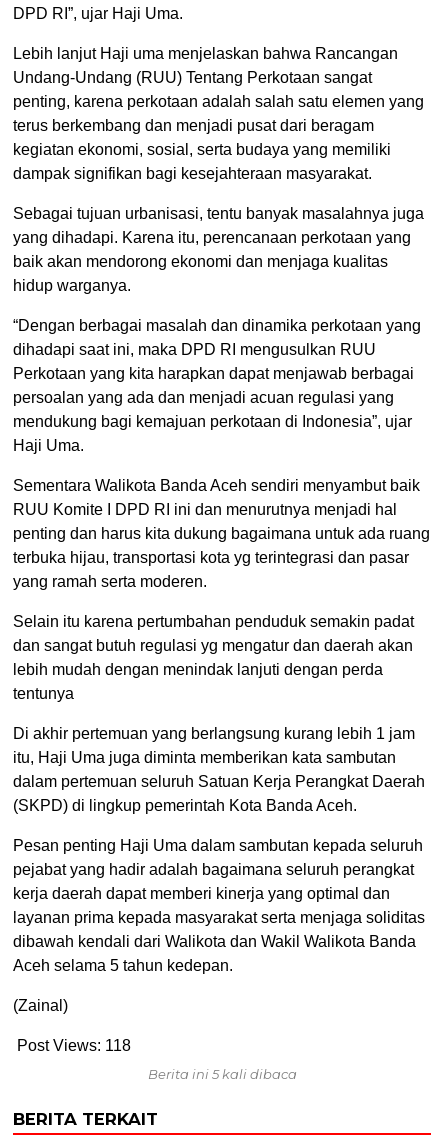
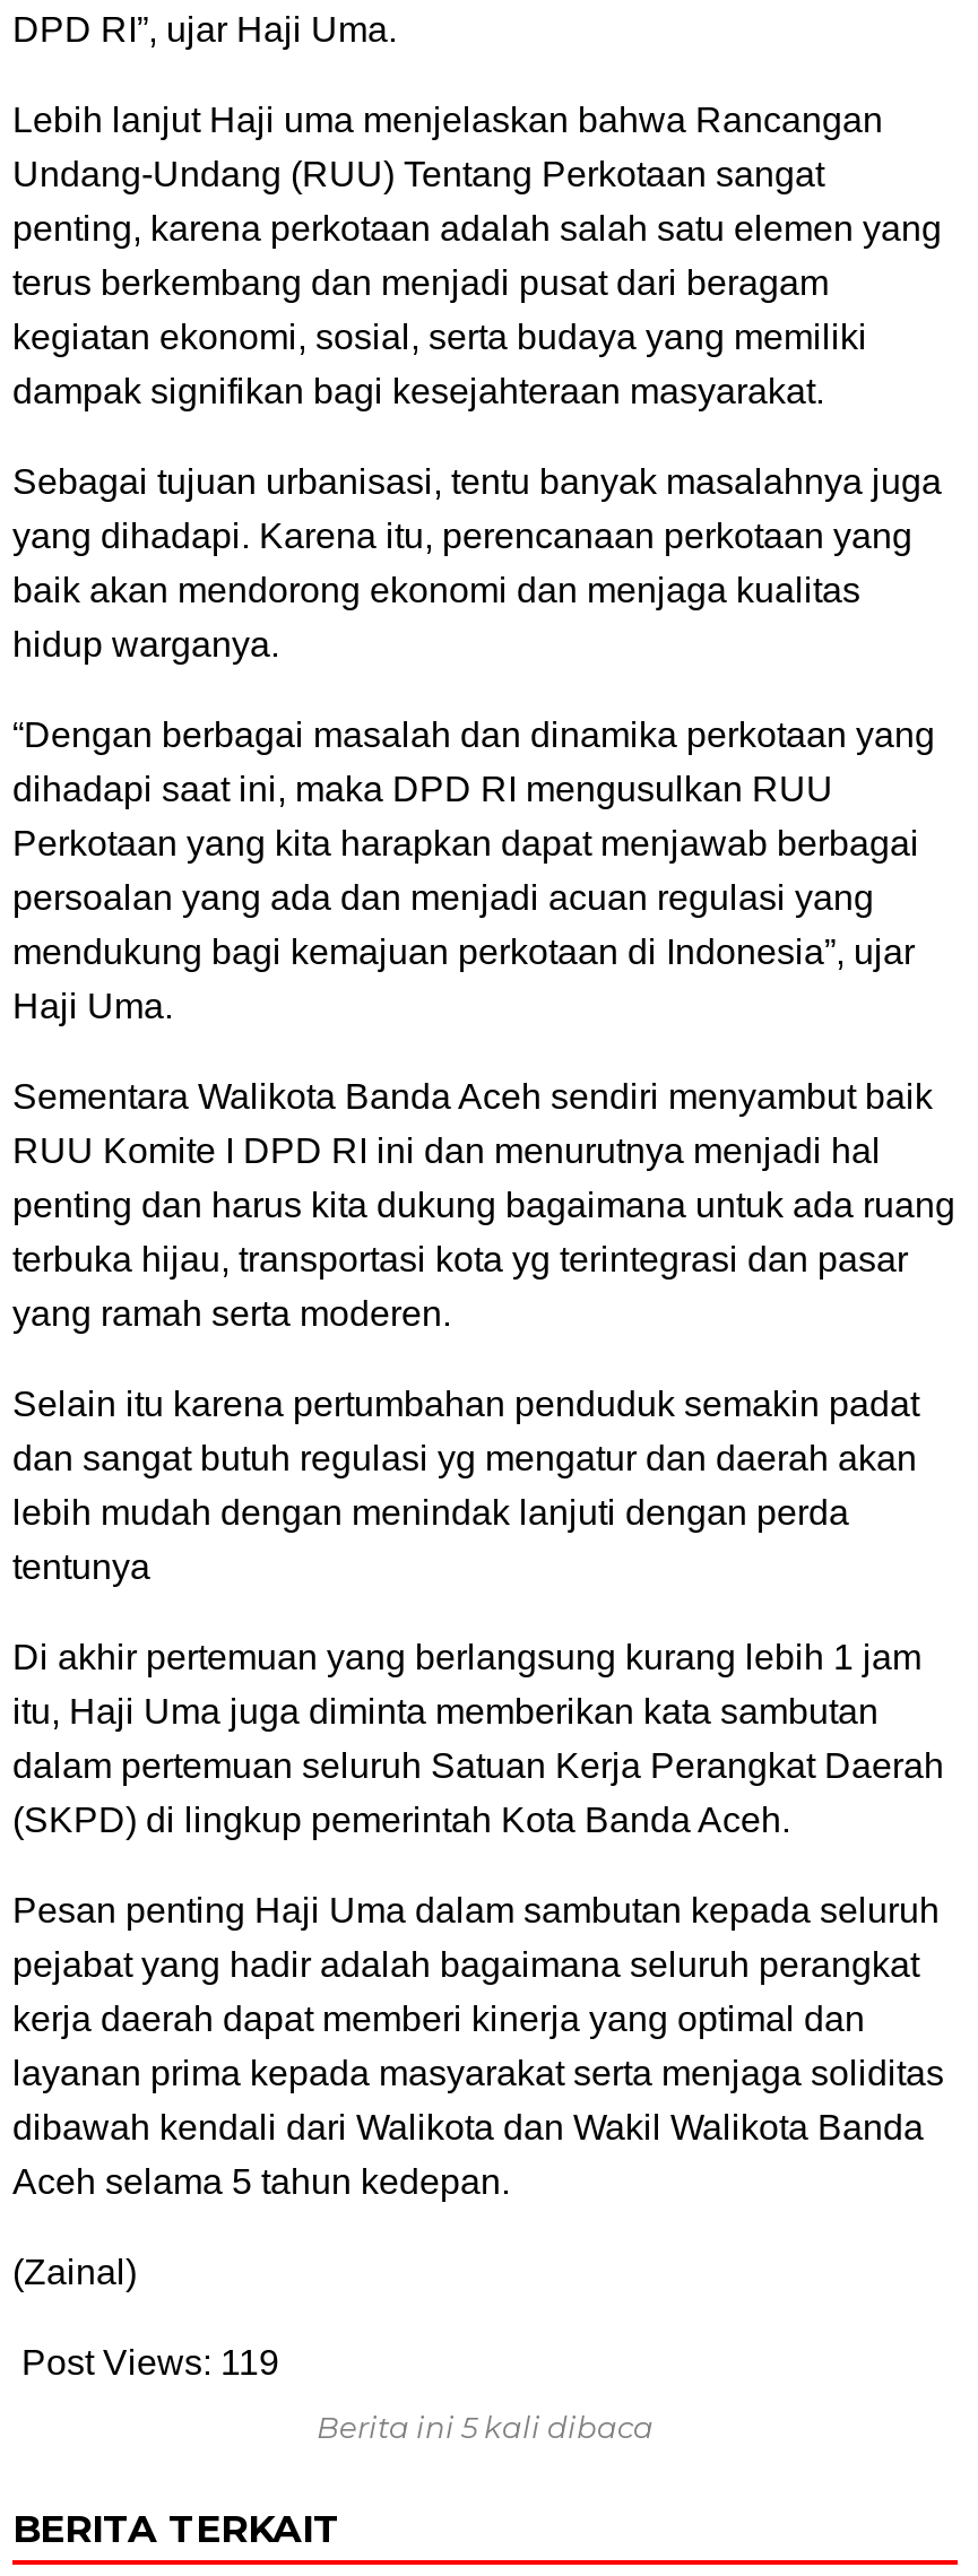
- Post Views: 118
+ Post Views: 119
